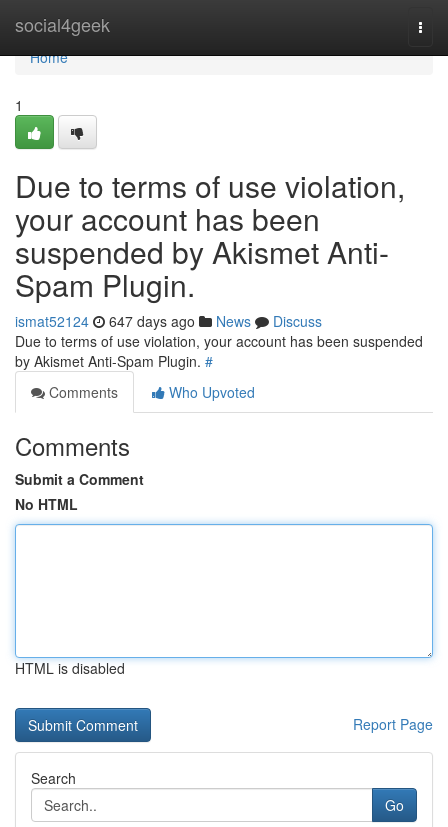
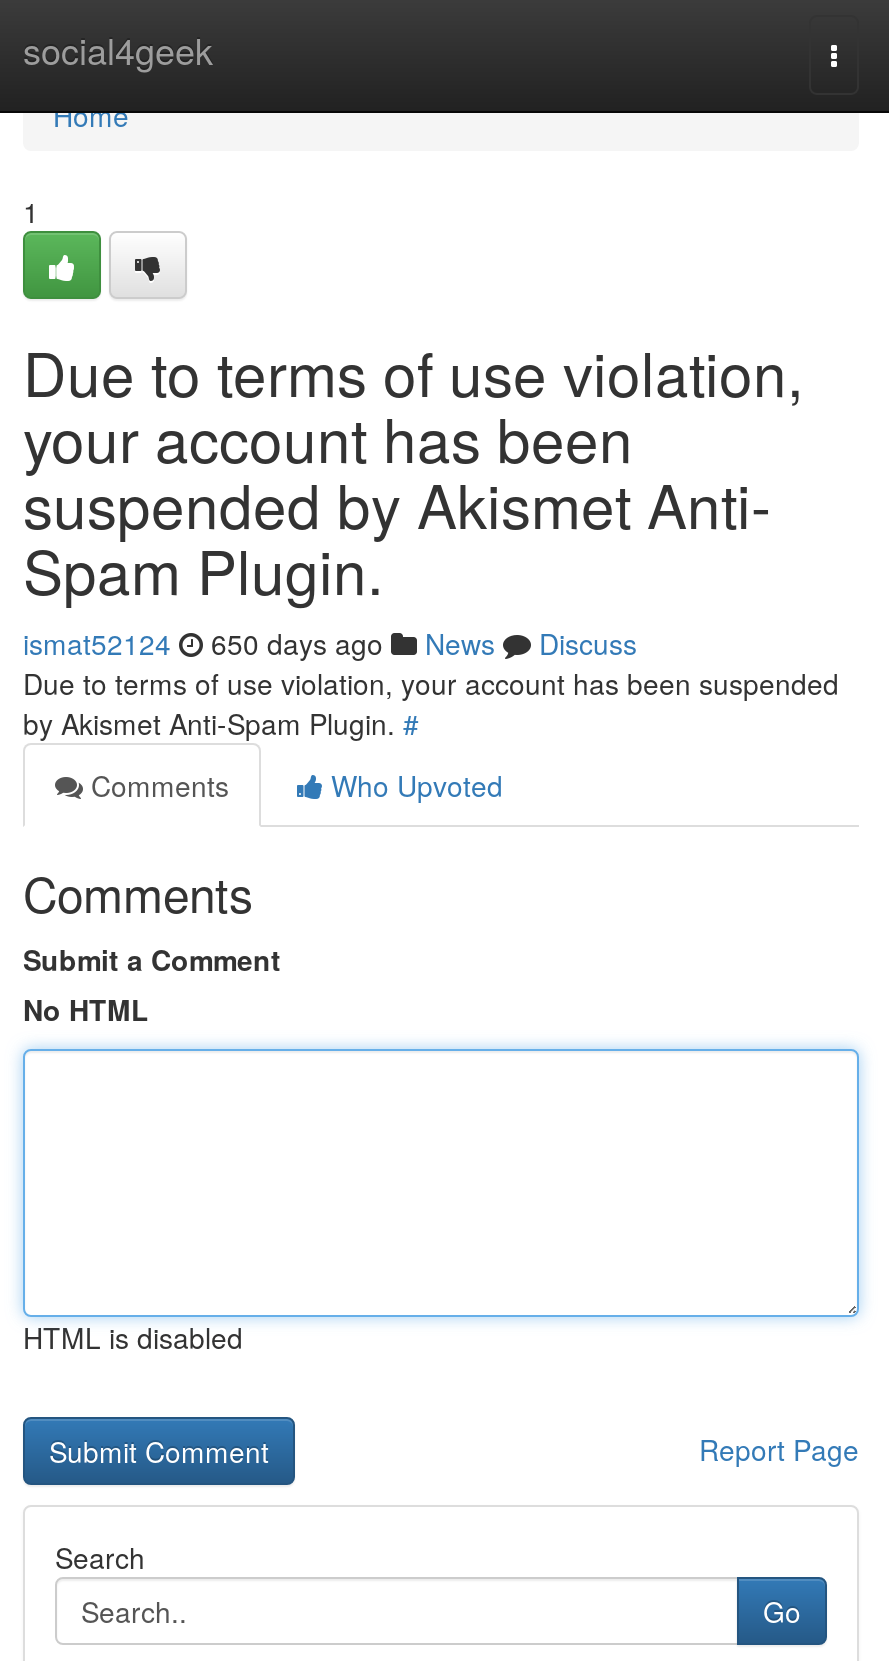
- ismat52124 647 days ago News Discuss
+ ismat52124 650 days ago News Discuss
